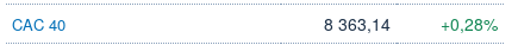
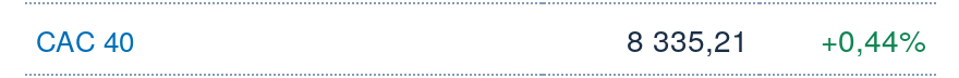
- 8 363,14
+ 8 335,21

- +0,28%
+ +0,44%
